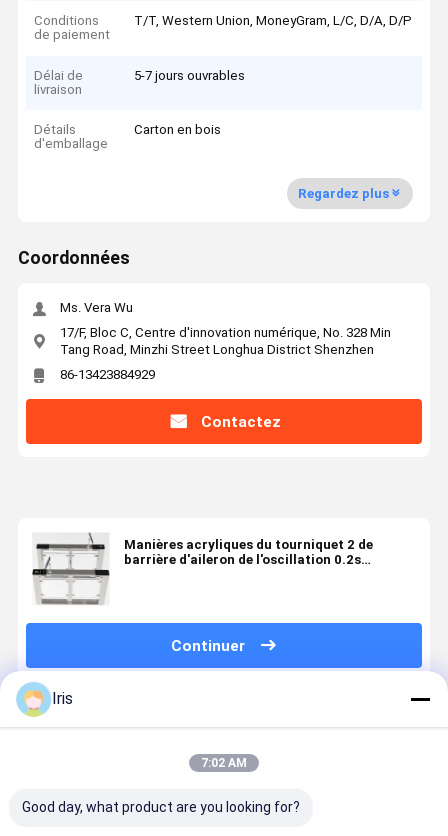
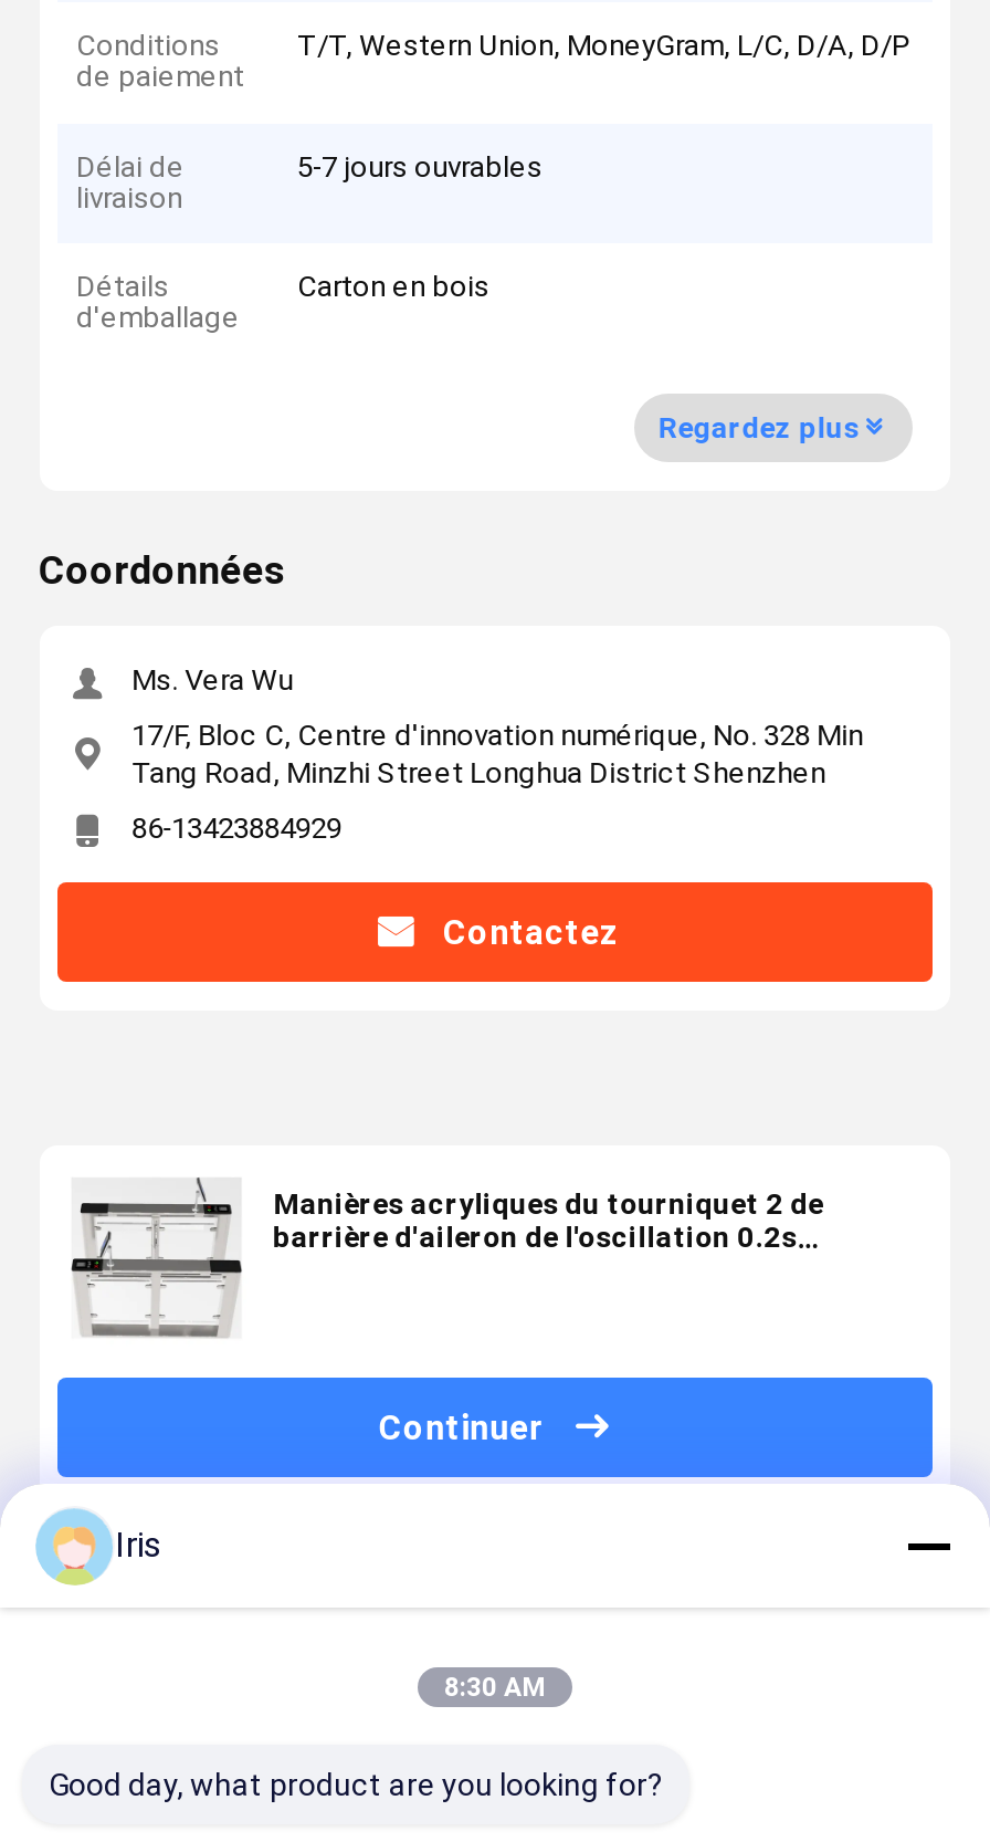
- 7:02 AM
+ 8:30 AM
